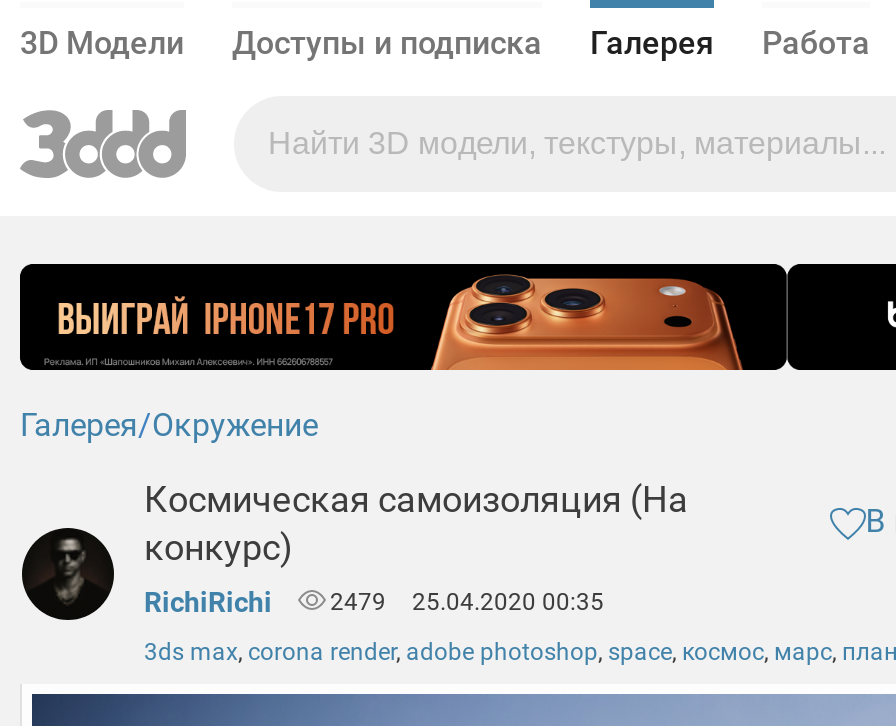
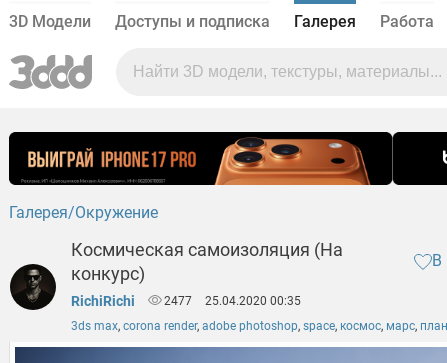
- 2479 25.04.2020 00:35
+ 2477 25.04.2020 00:35
